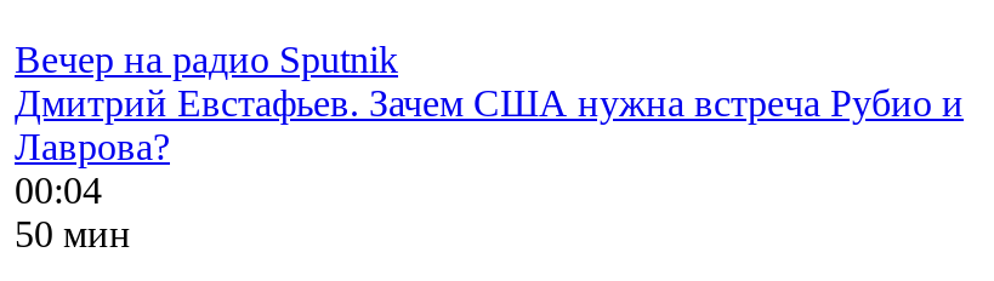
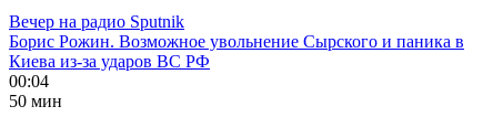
- Дмитрий Евстафьев. Зачем США нужна встреча Рубио и
- Лаврова?
+ Борис Рожин. Возможное увольнение Сырского и паника в
+ Киева из-за ударов ВС РФ
